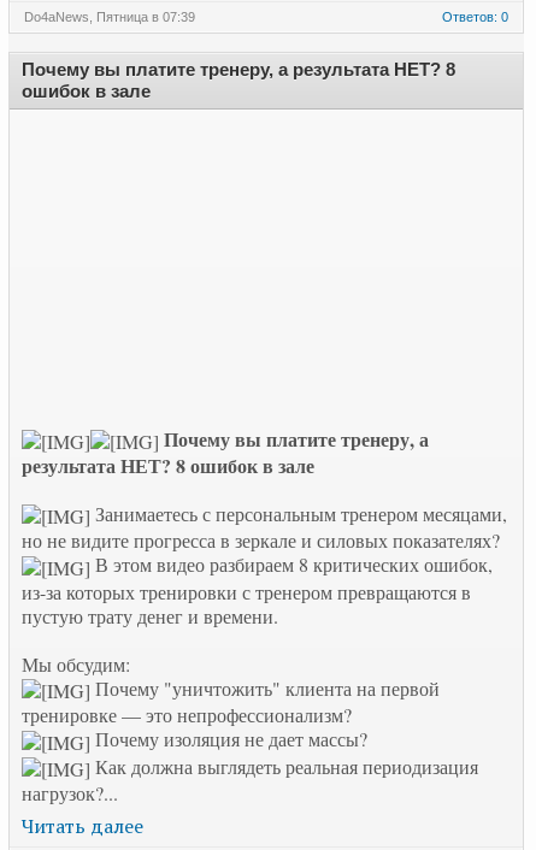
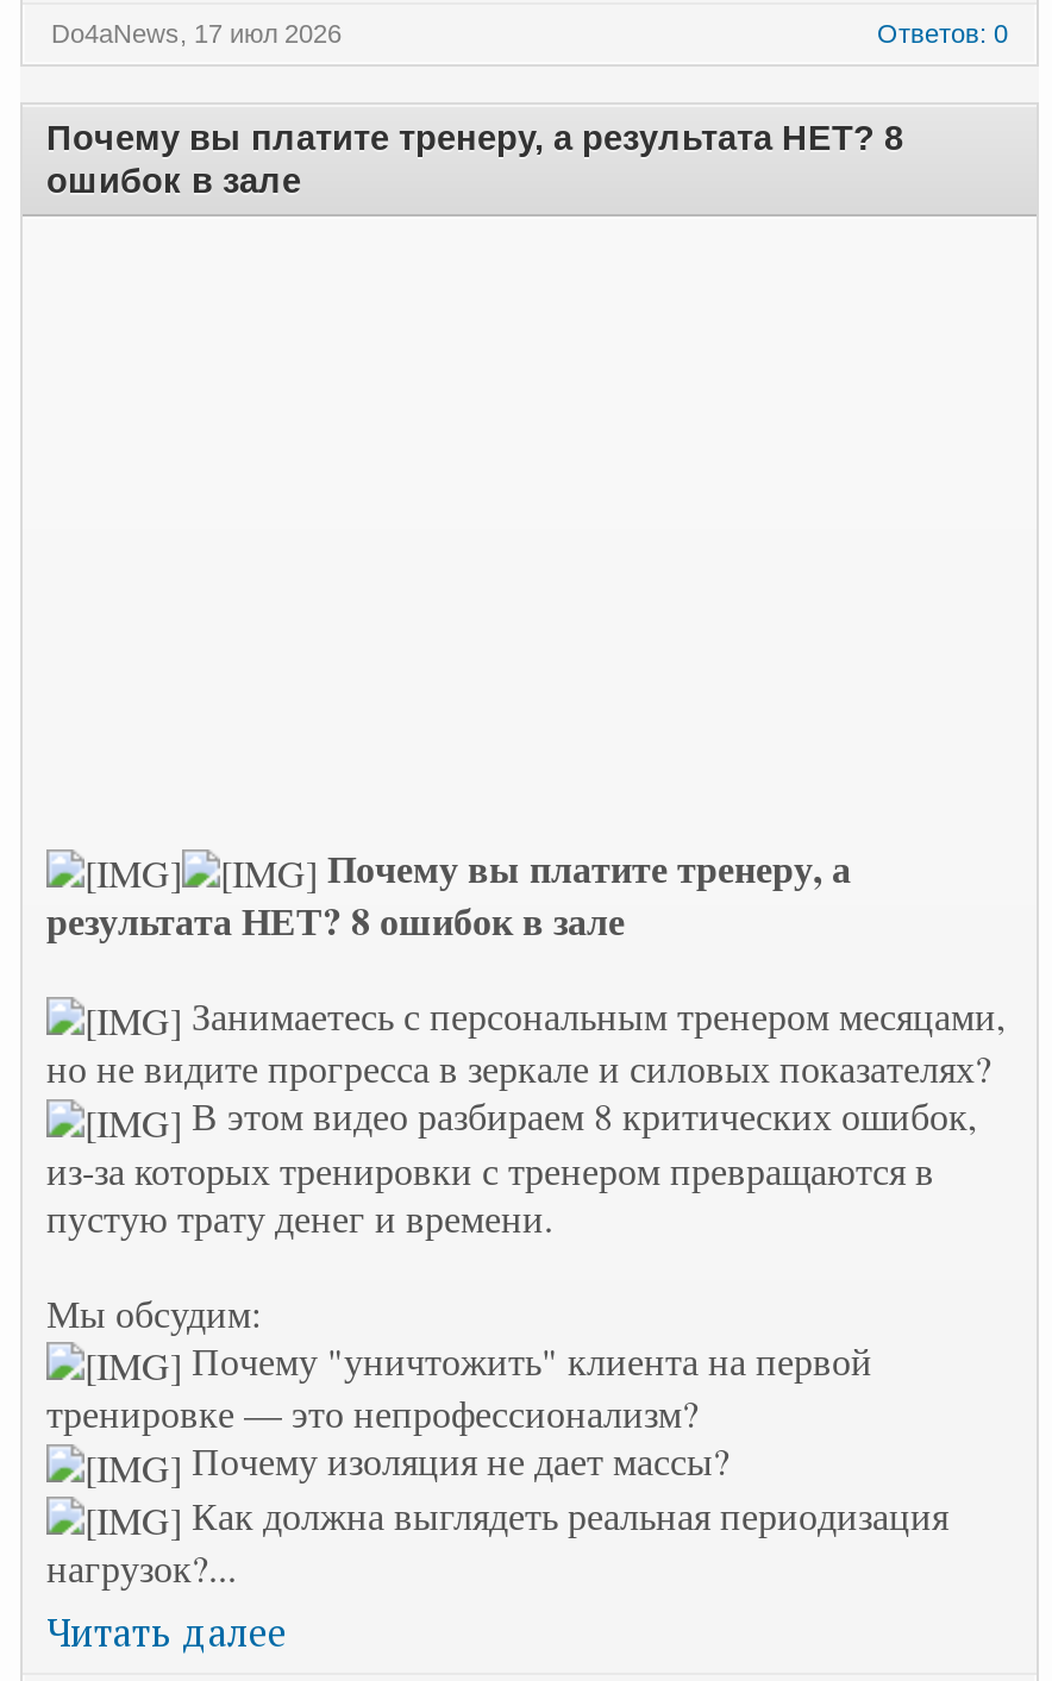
- Do4aNews, Пятница в 07:39
+ Do4aNews, 17 июл 2026
